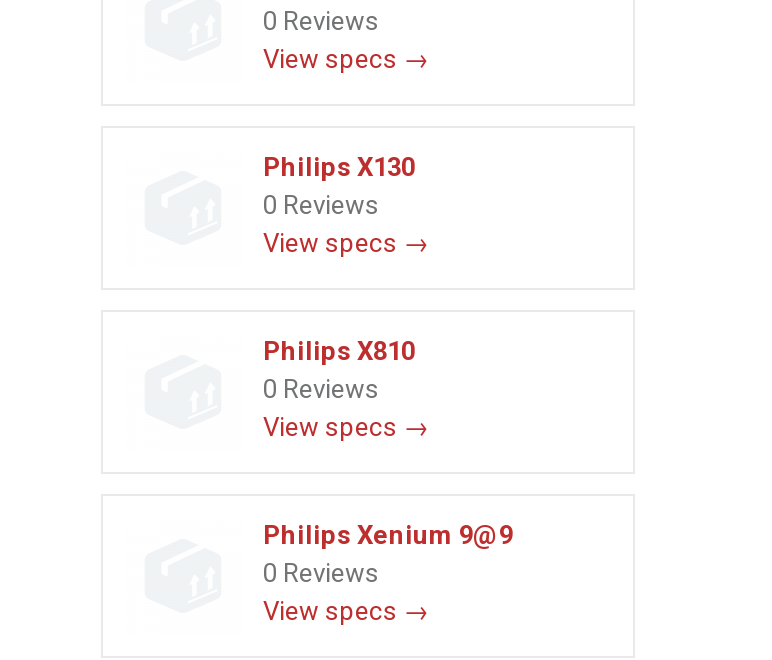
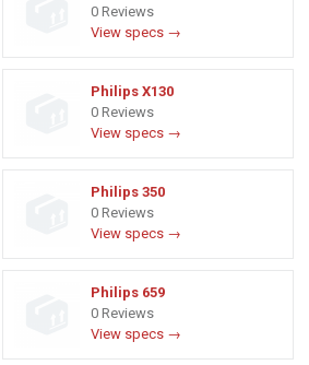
- Philips X810
+ Philips 350

- Philips Xenium 9@9
+ Philips 659
